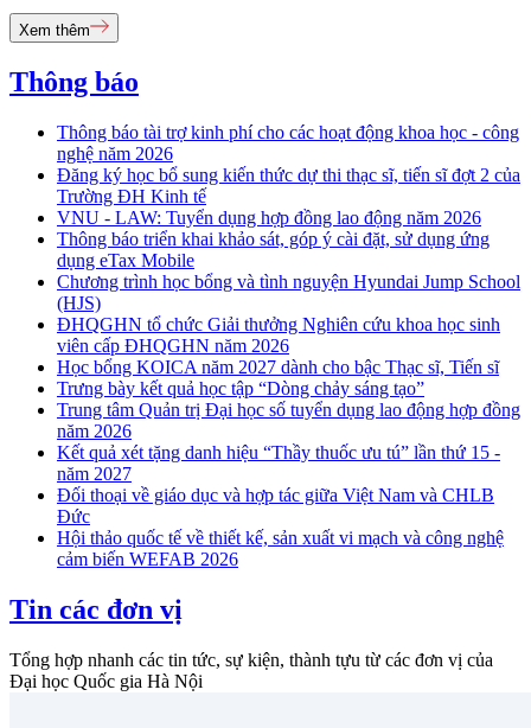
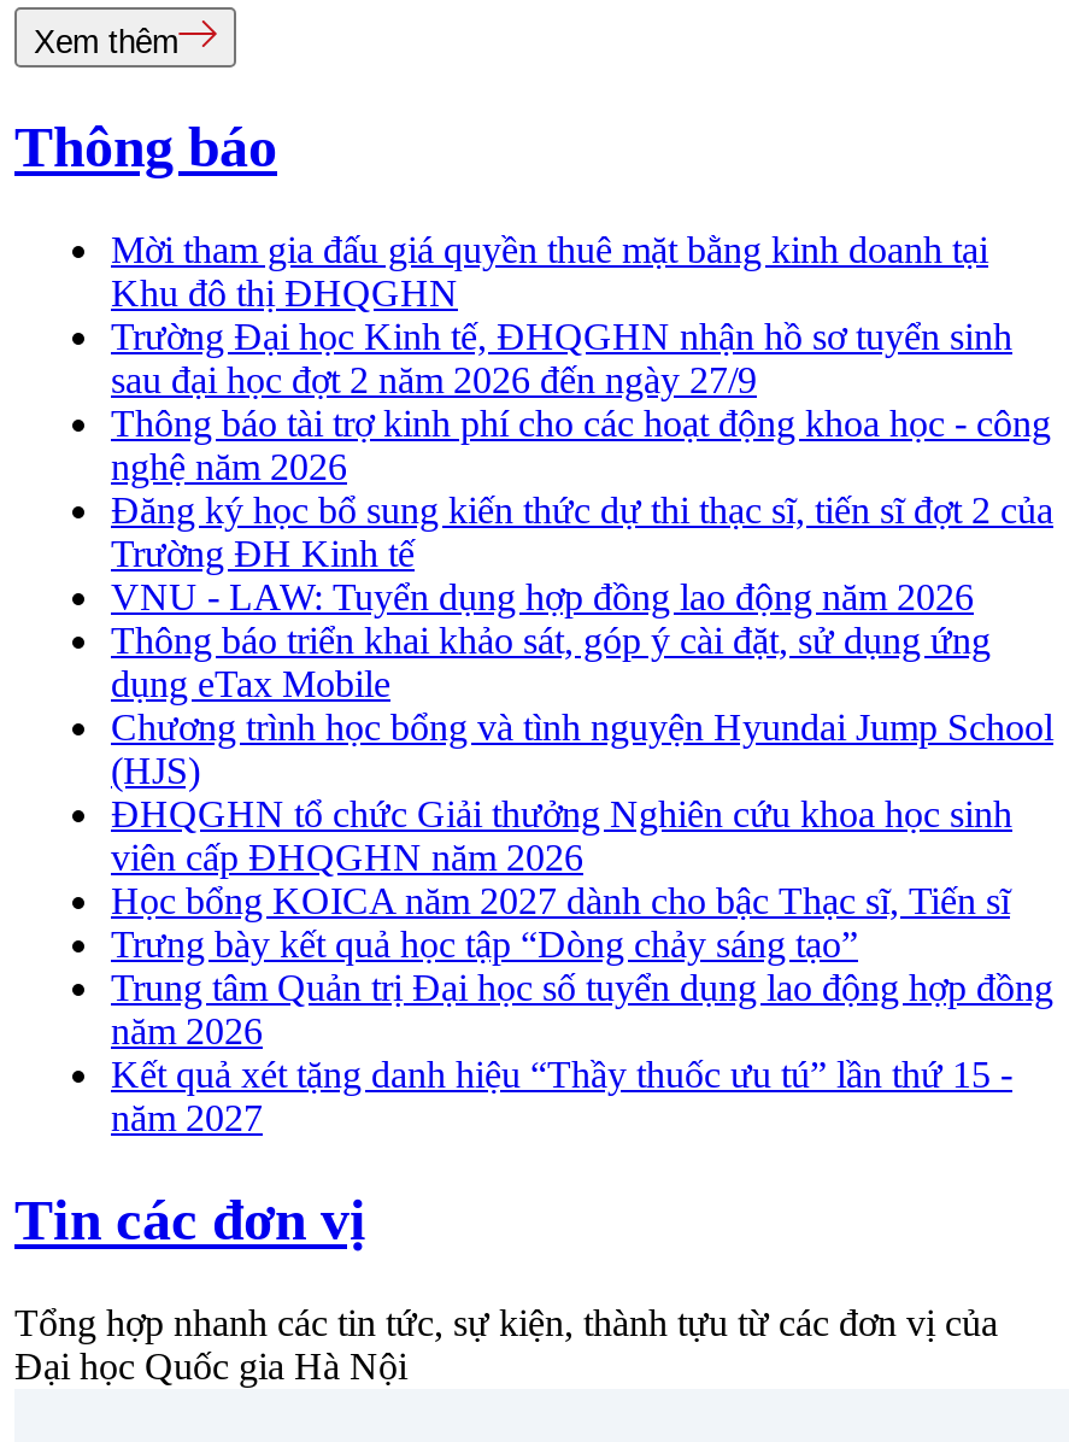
+ Mời tham gia đấu giá quyền thuê mặt bằng kinh doanh tại
+ Khu đô thị ĐHQGHN
+ Trường Đại học Kinh tế, ĐHQGHN nhận hồ sơ tuyển sinh
+ sau đại học đợt 2 năm 2026 đến ngày 27/9

moved down: Thông báo tài trợ kinh phí cho các hoạt động khoa học - công | nghệ năm 2026 | Đăng ký học bổ sung kiến thức dự thi thạc sĩ, tiến sĩ đợt 2 của | ... | Kết quả xét tặng danh hiệu “Thầy thuốc ưu tú” lần thứ 15 - | năm 2027

- Đối thoại về giáo dục và hợp tác giữa Việt Nam và CHLB
- Đức
- Hội thảo quốc tế về thiết kế, sản xuất vi mạch và công nghệ
- cảm biến WEFAB 2026
